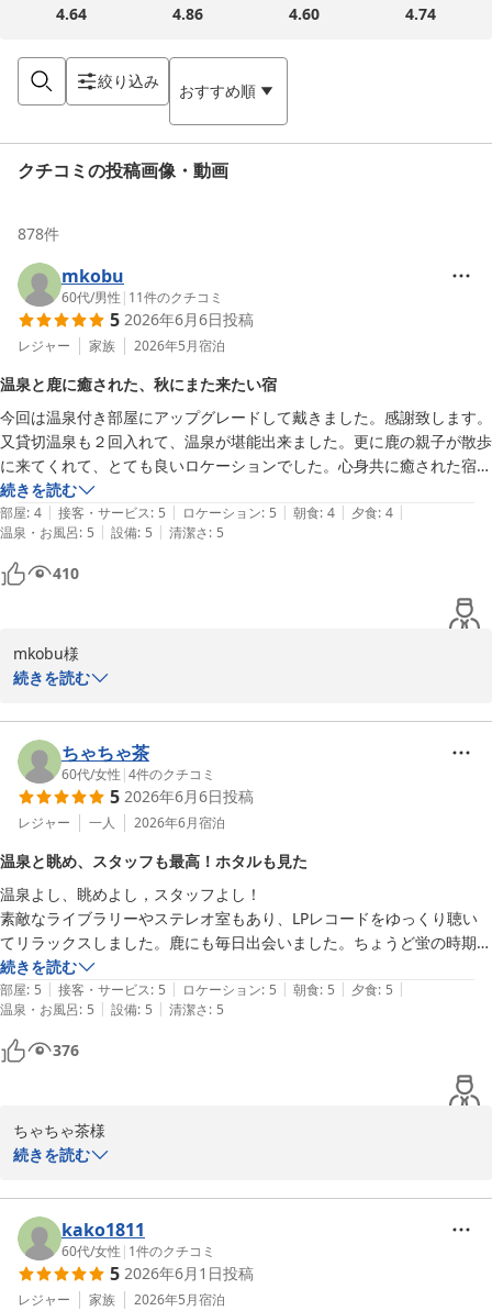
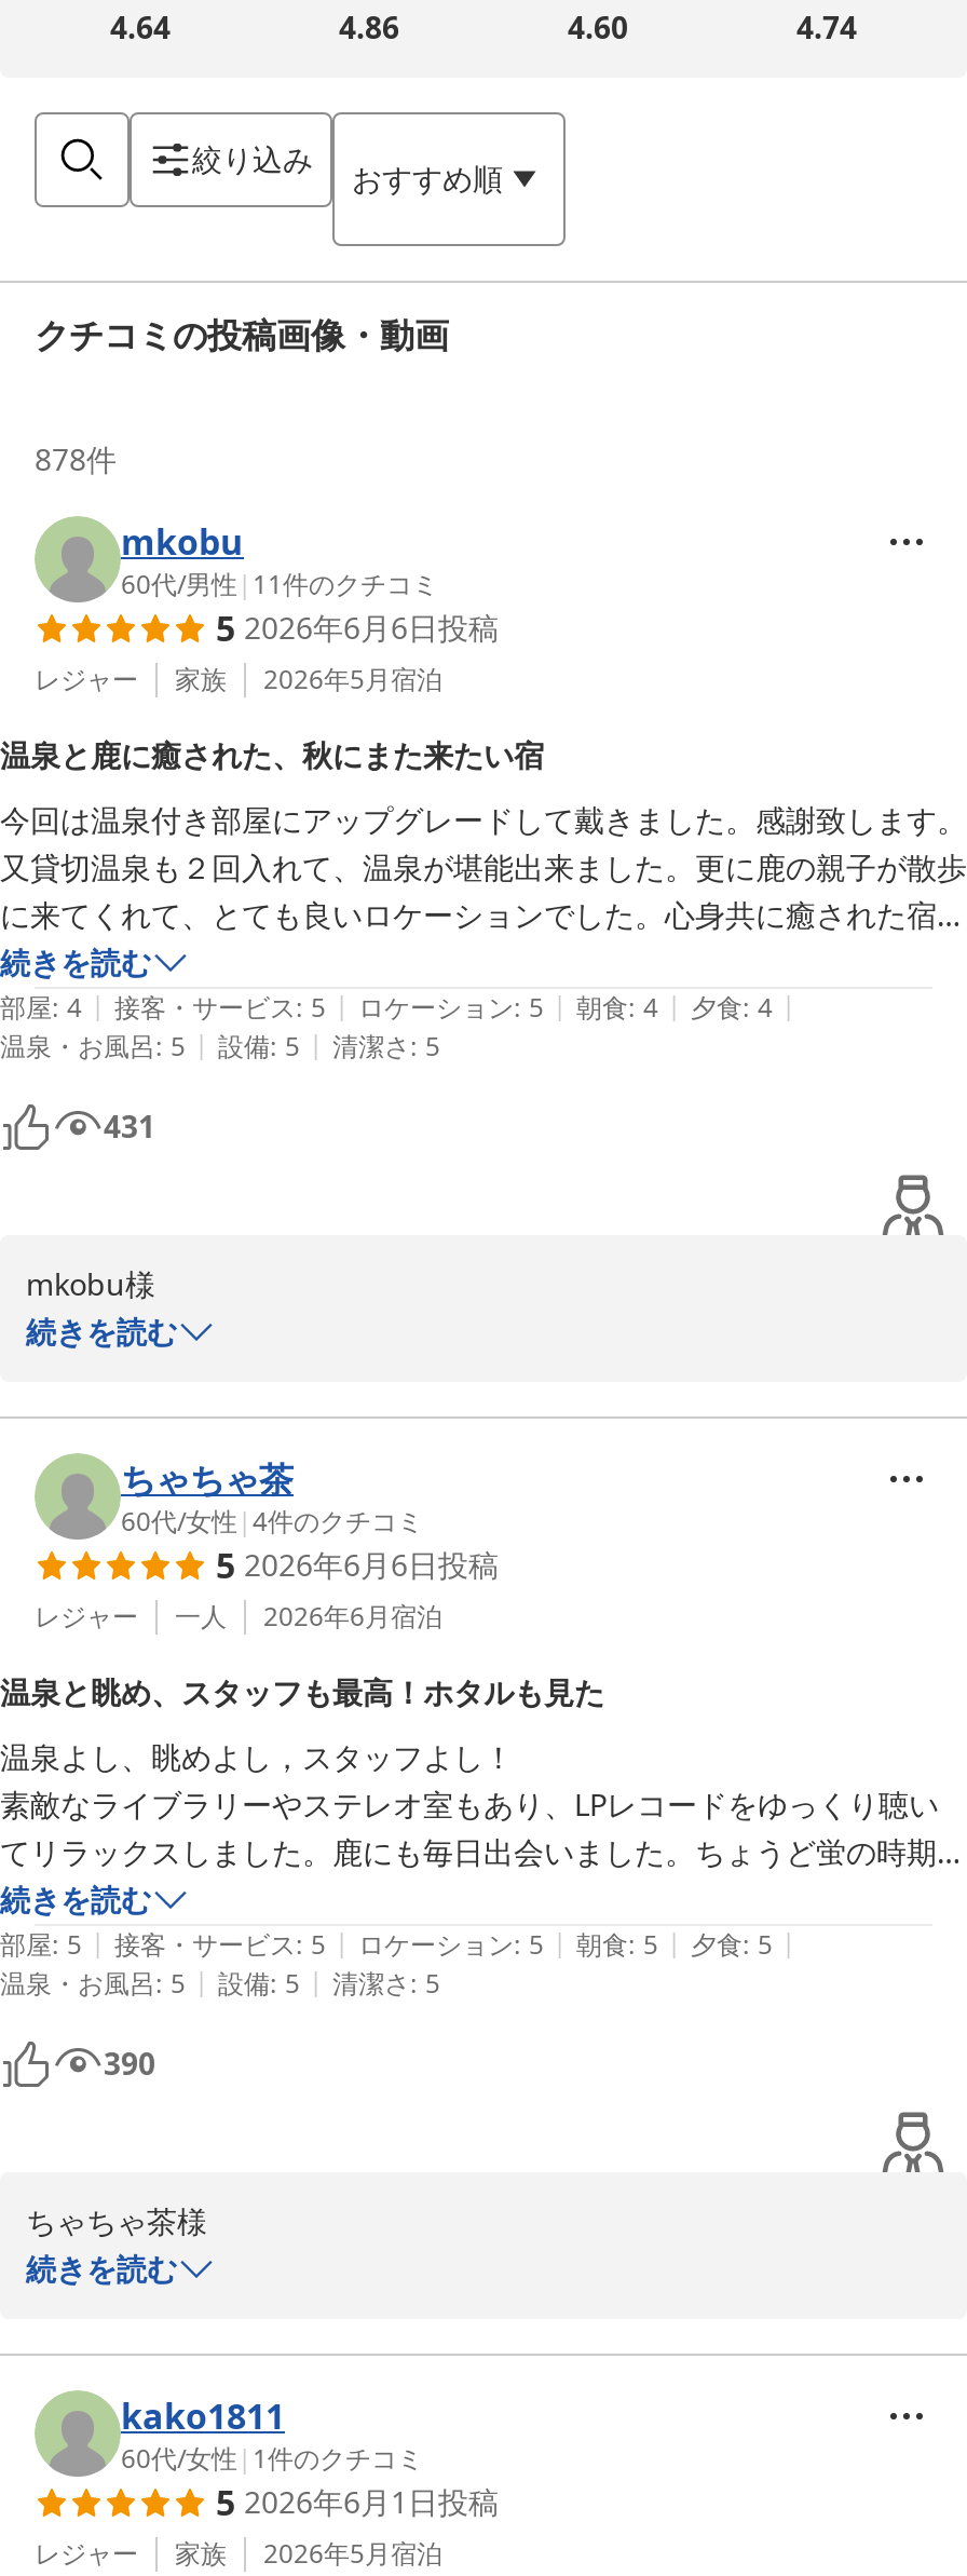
- 410
+ 431

- 376
+ 390
